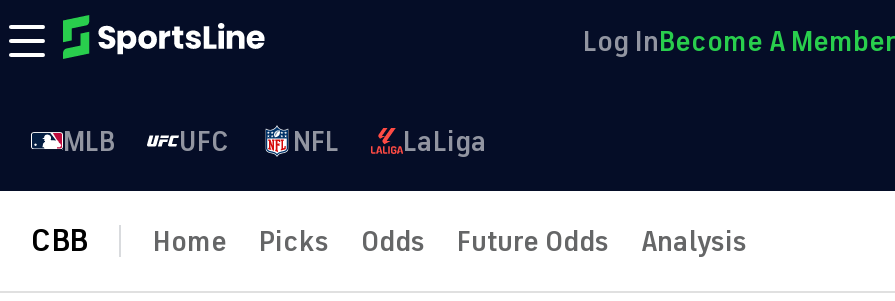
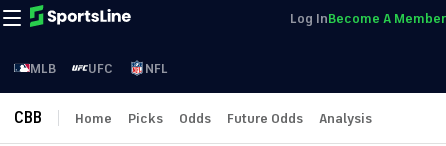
- LaLiga
